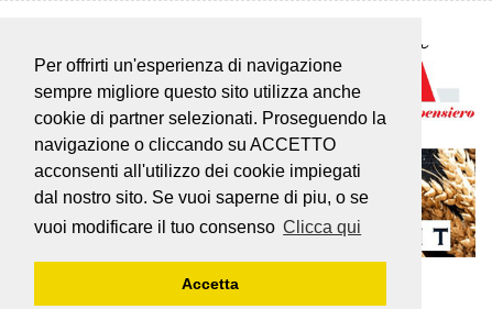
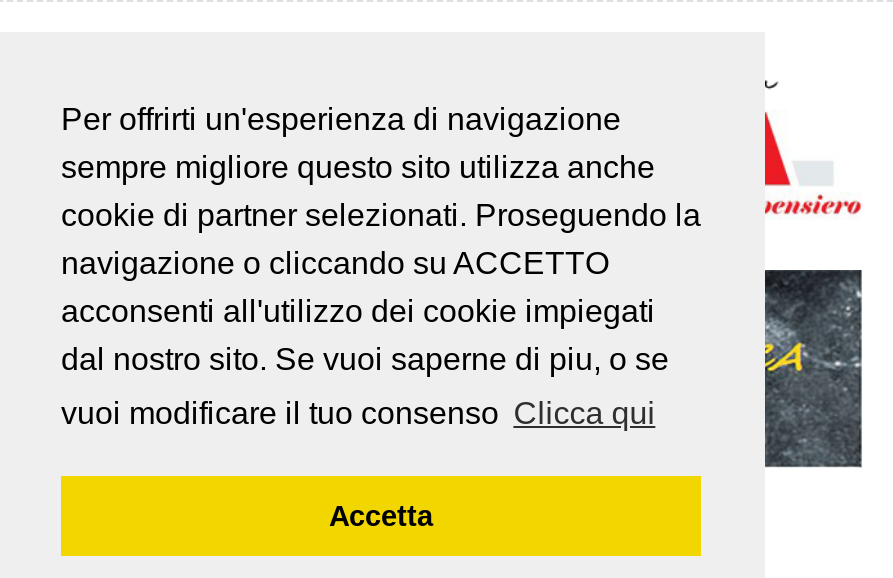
- [image]
+ [image]
